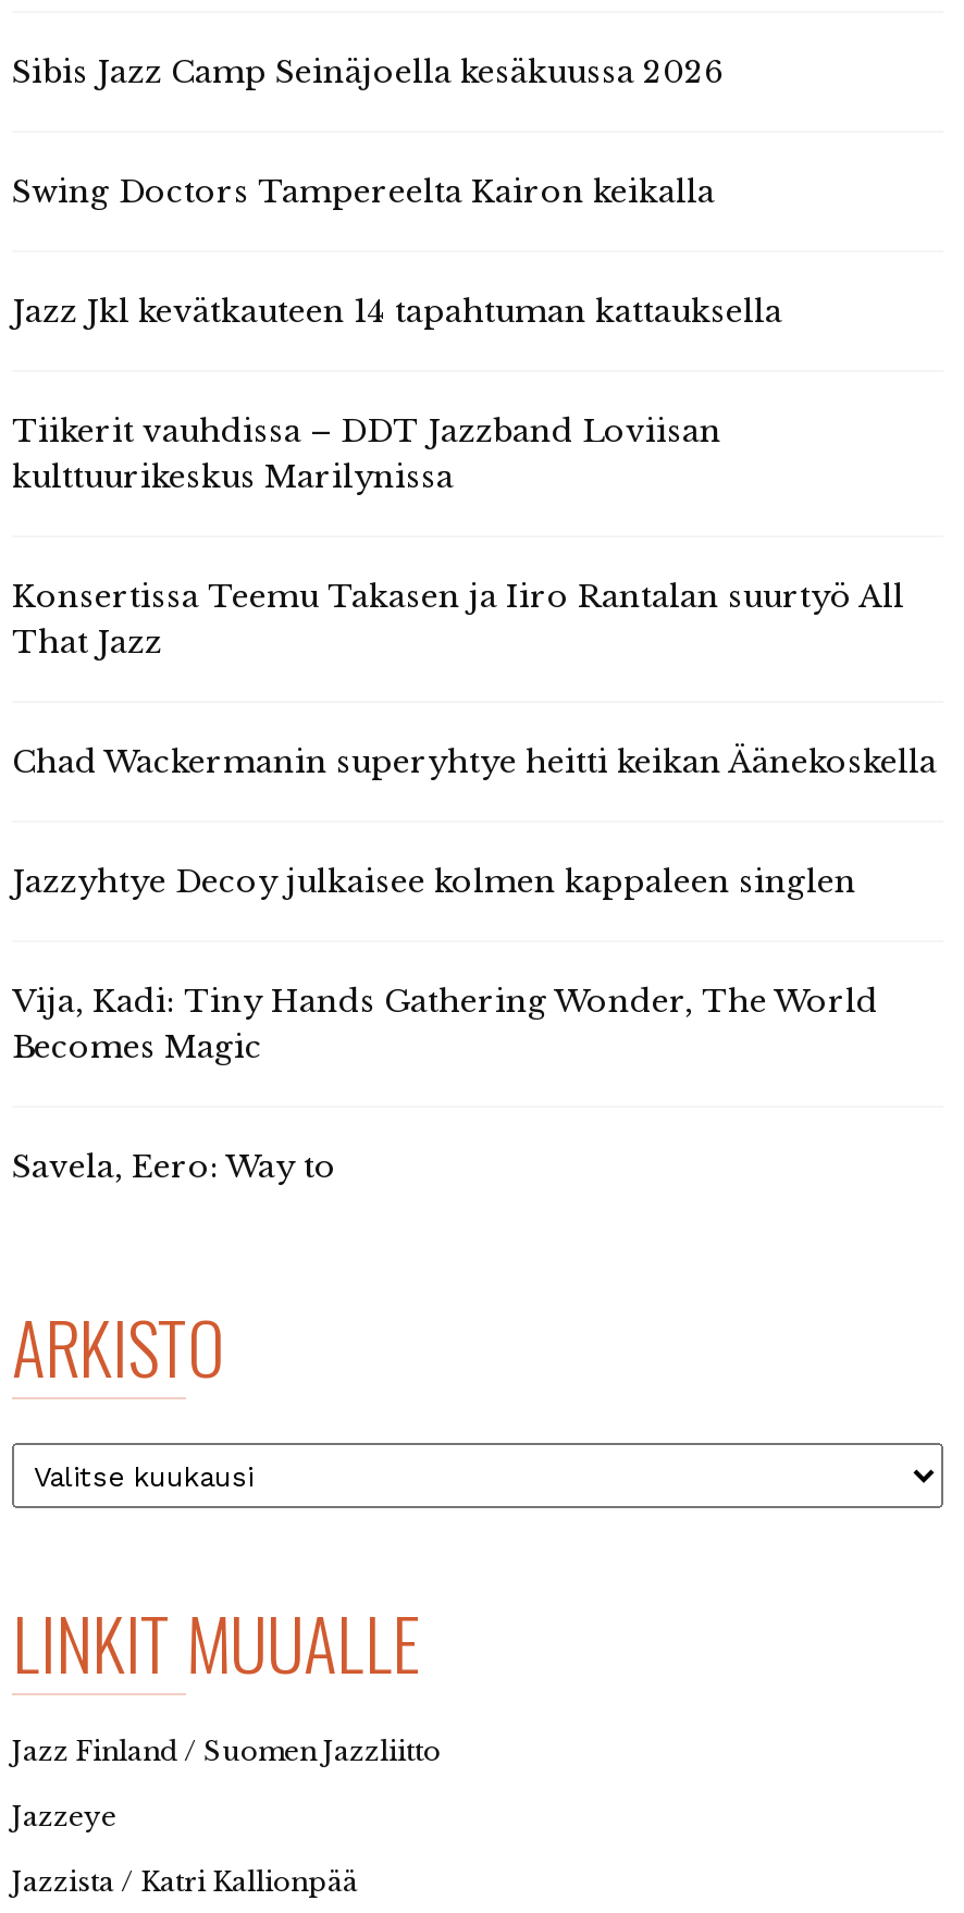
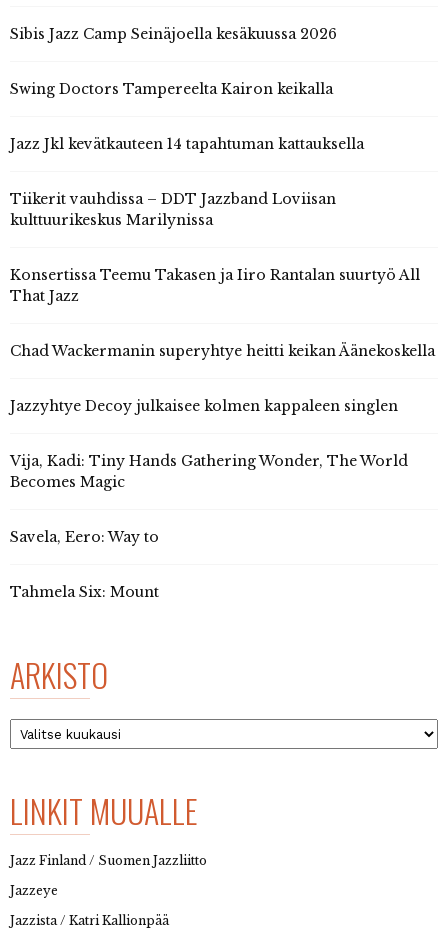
+ Tahmela Six: Mount
